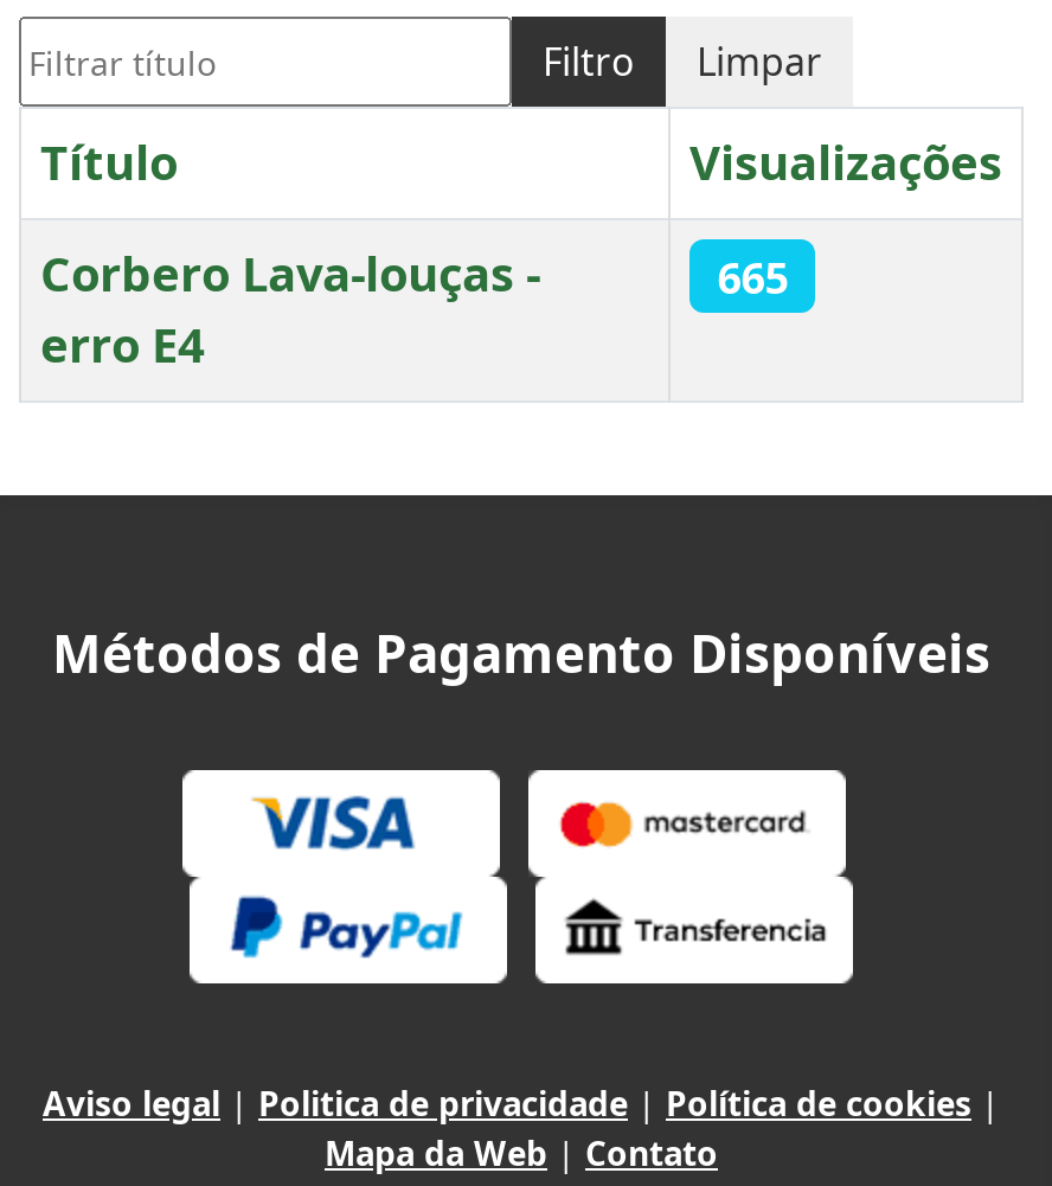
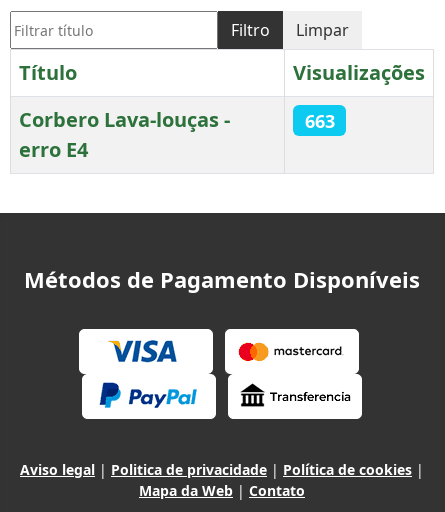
- 665
+ 663
